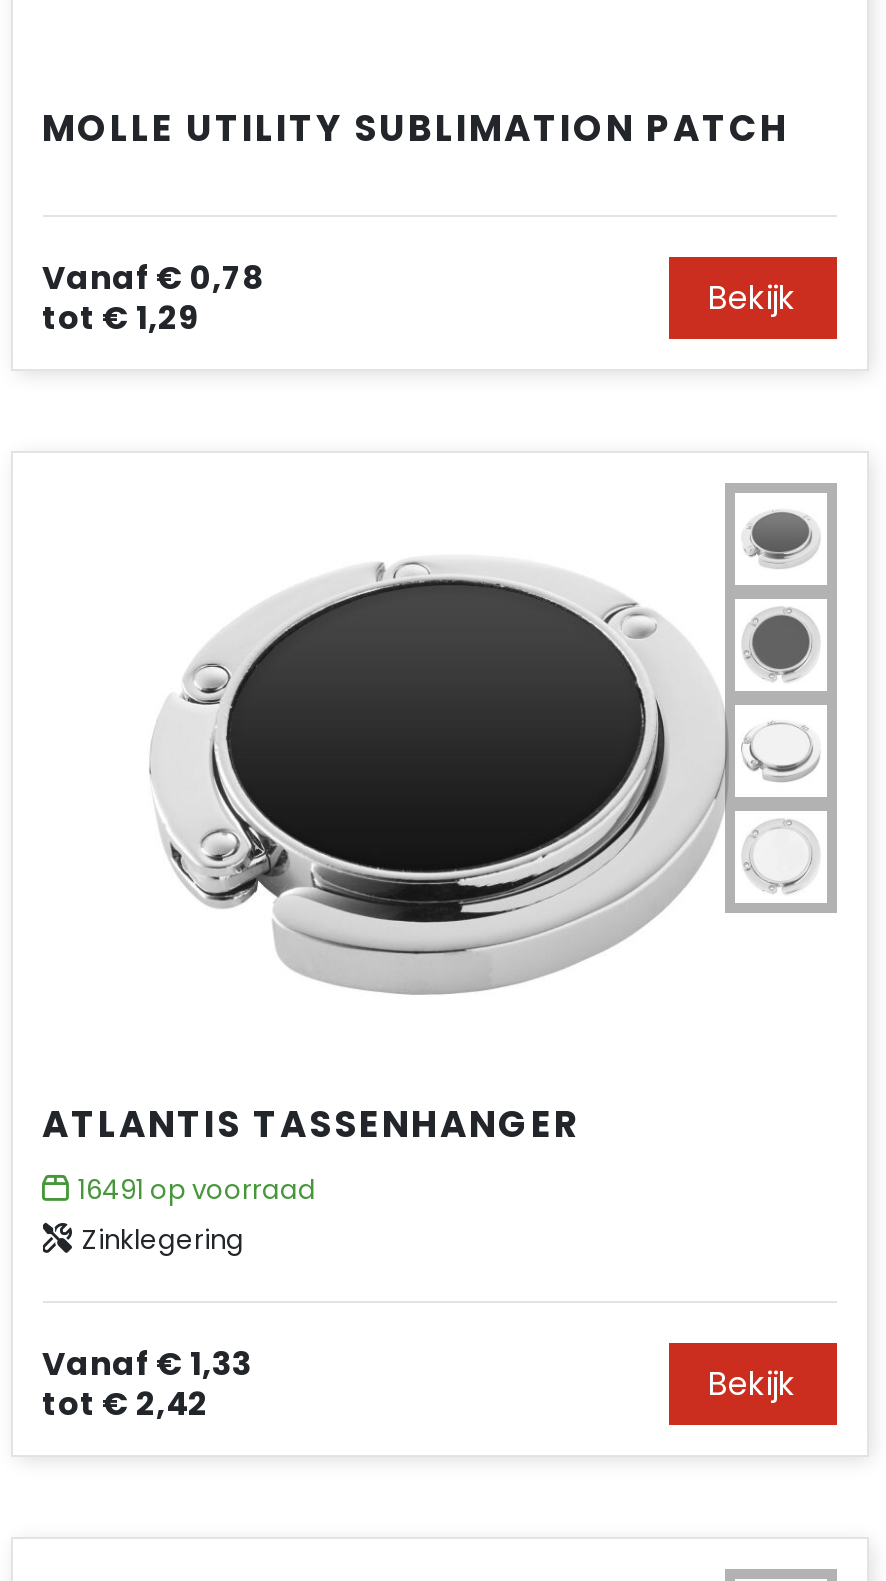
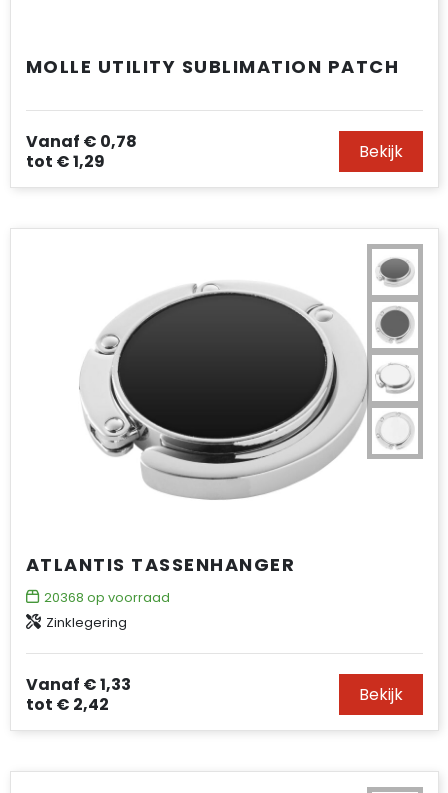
- 16491 op voorraad
+ 20368 op voorraad
